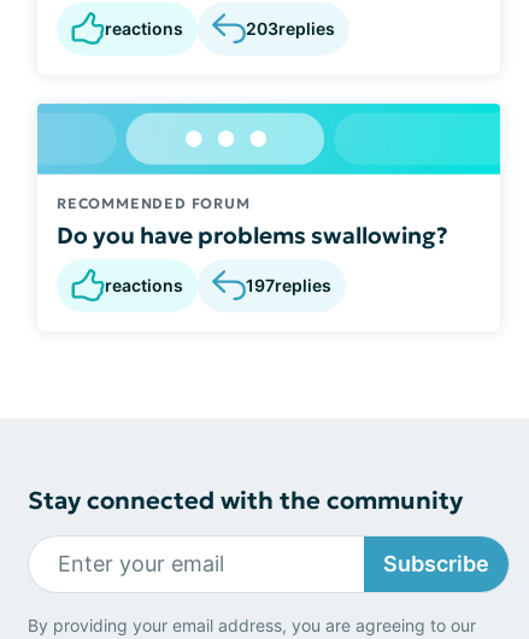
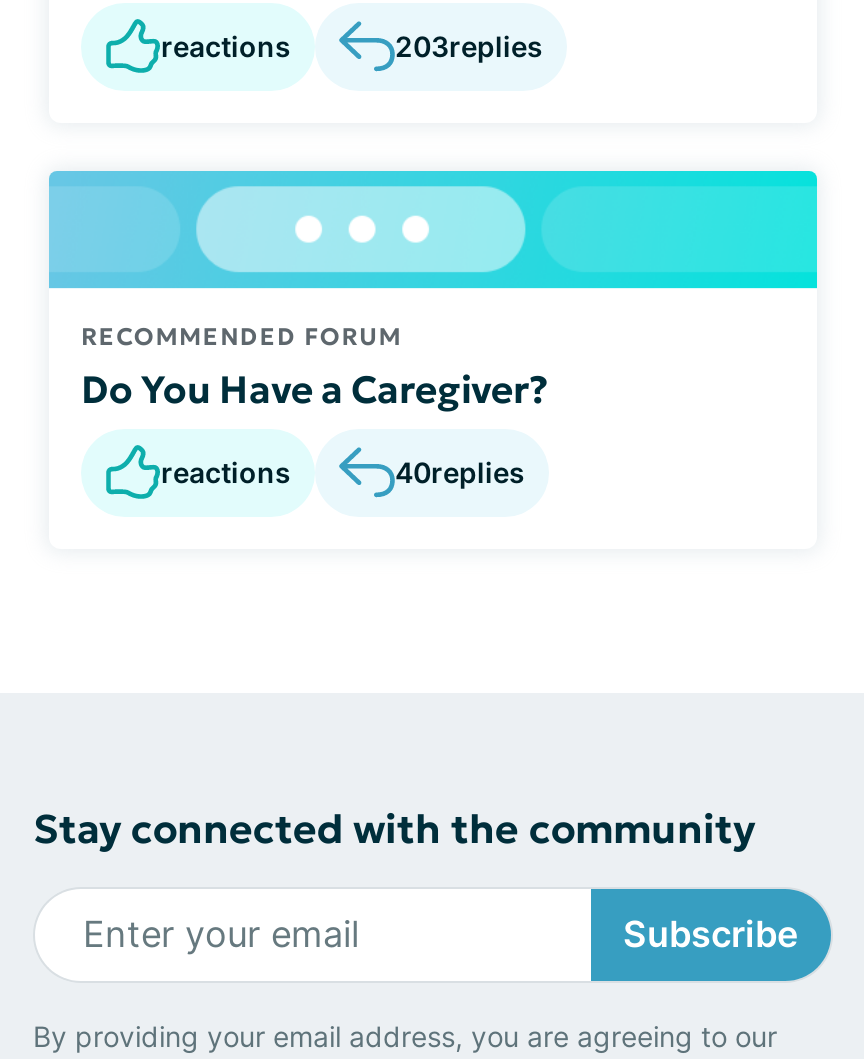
- Do you have problems swallowing?
+ Do You Have a Caregiver?

- 197replies
+ 40replies
